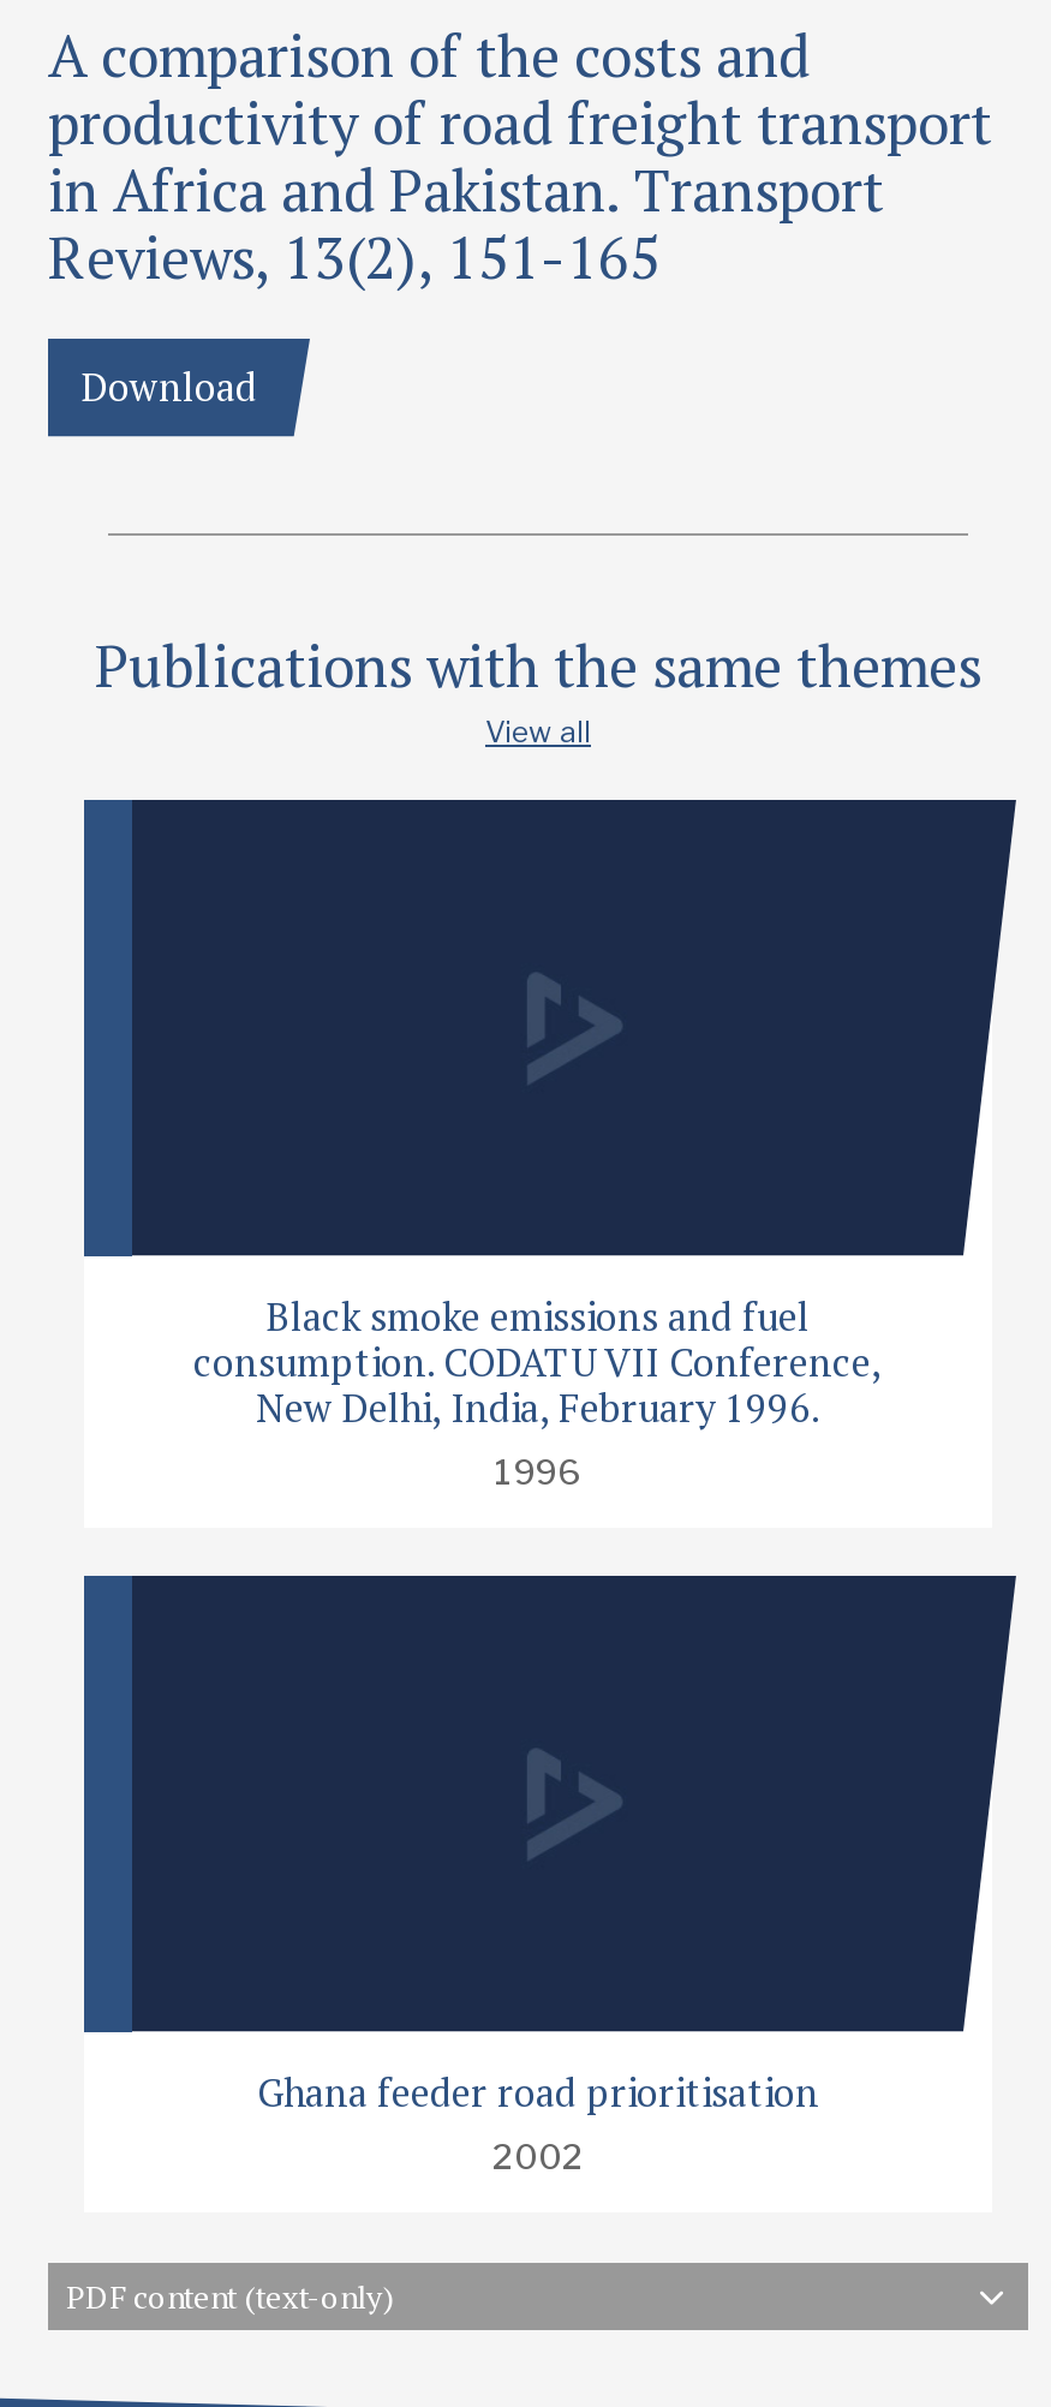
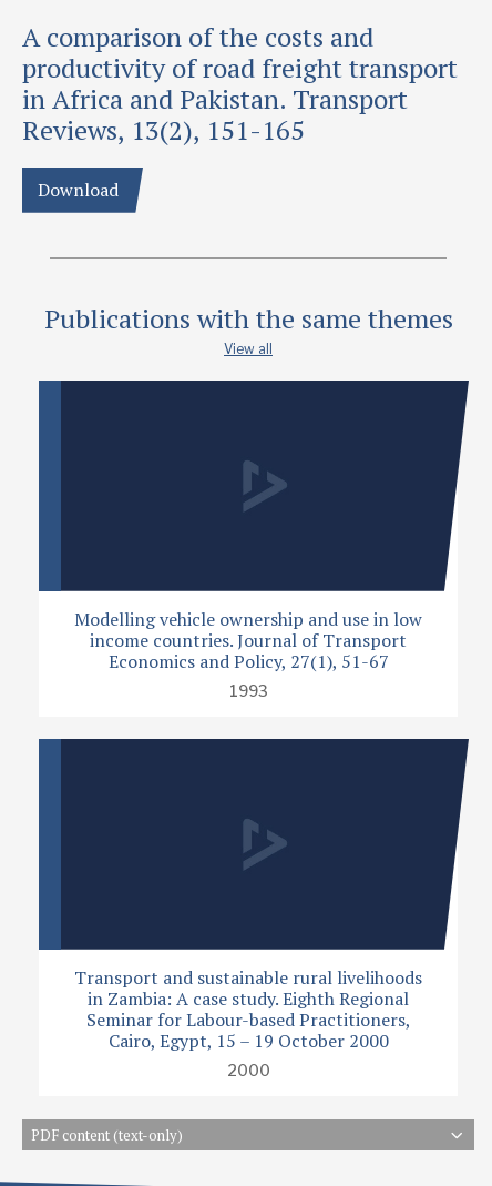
- Black smoke emissions and fuel
- consumption. CODATU VII Conference,
- New Delhi, India, February 1996.
- 1996
+ Modelling vehicle ownership and use in low
+ income countries. Journal of Transport
+ Economics and Policy, 27(1), 51-67
+ 1993

- Ghana feeder road prioritisation
- 2002
+ Transport and sustainable rural livelihoods
+ in Zambia: A case study. Eighth Regional
+ Seminar for Labour-based Practitioners,
+ Cairo, Egypt, 15 – 19 October 2000
+ 2000
